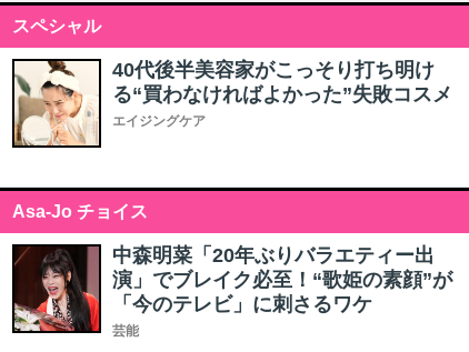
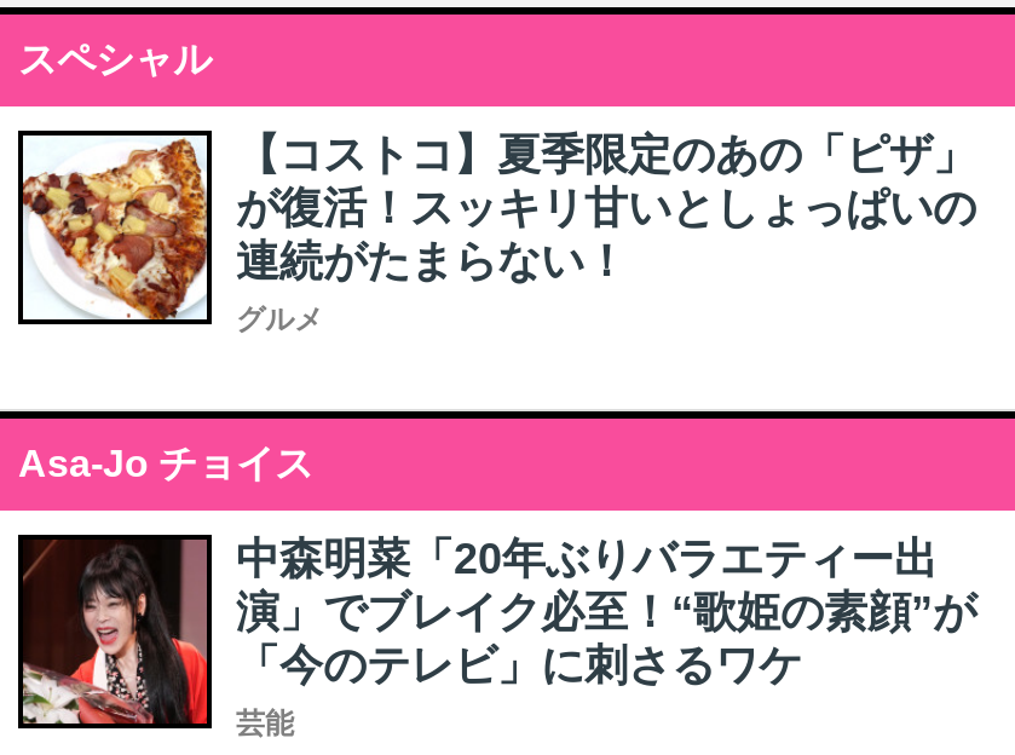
- [image]
- 40代後半美容家がこっそり打ち明け
- る“買わなければよかった”失敗コスメ
- エイジングケア
+ [image]
+ 【コストコ】夏季限定のあの「ピザ」
+ が復活！スッキリ甘いとしょっぱいの
+ 連続がたまらない！
+ グルメ
